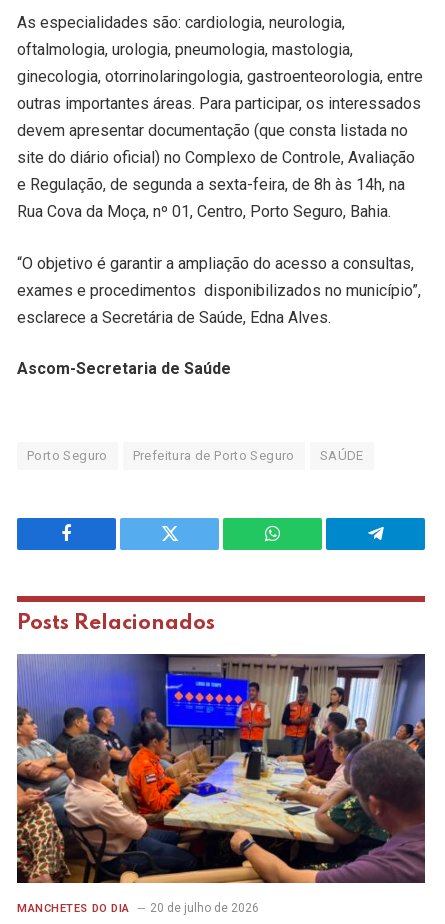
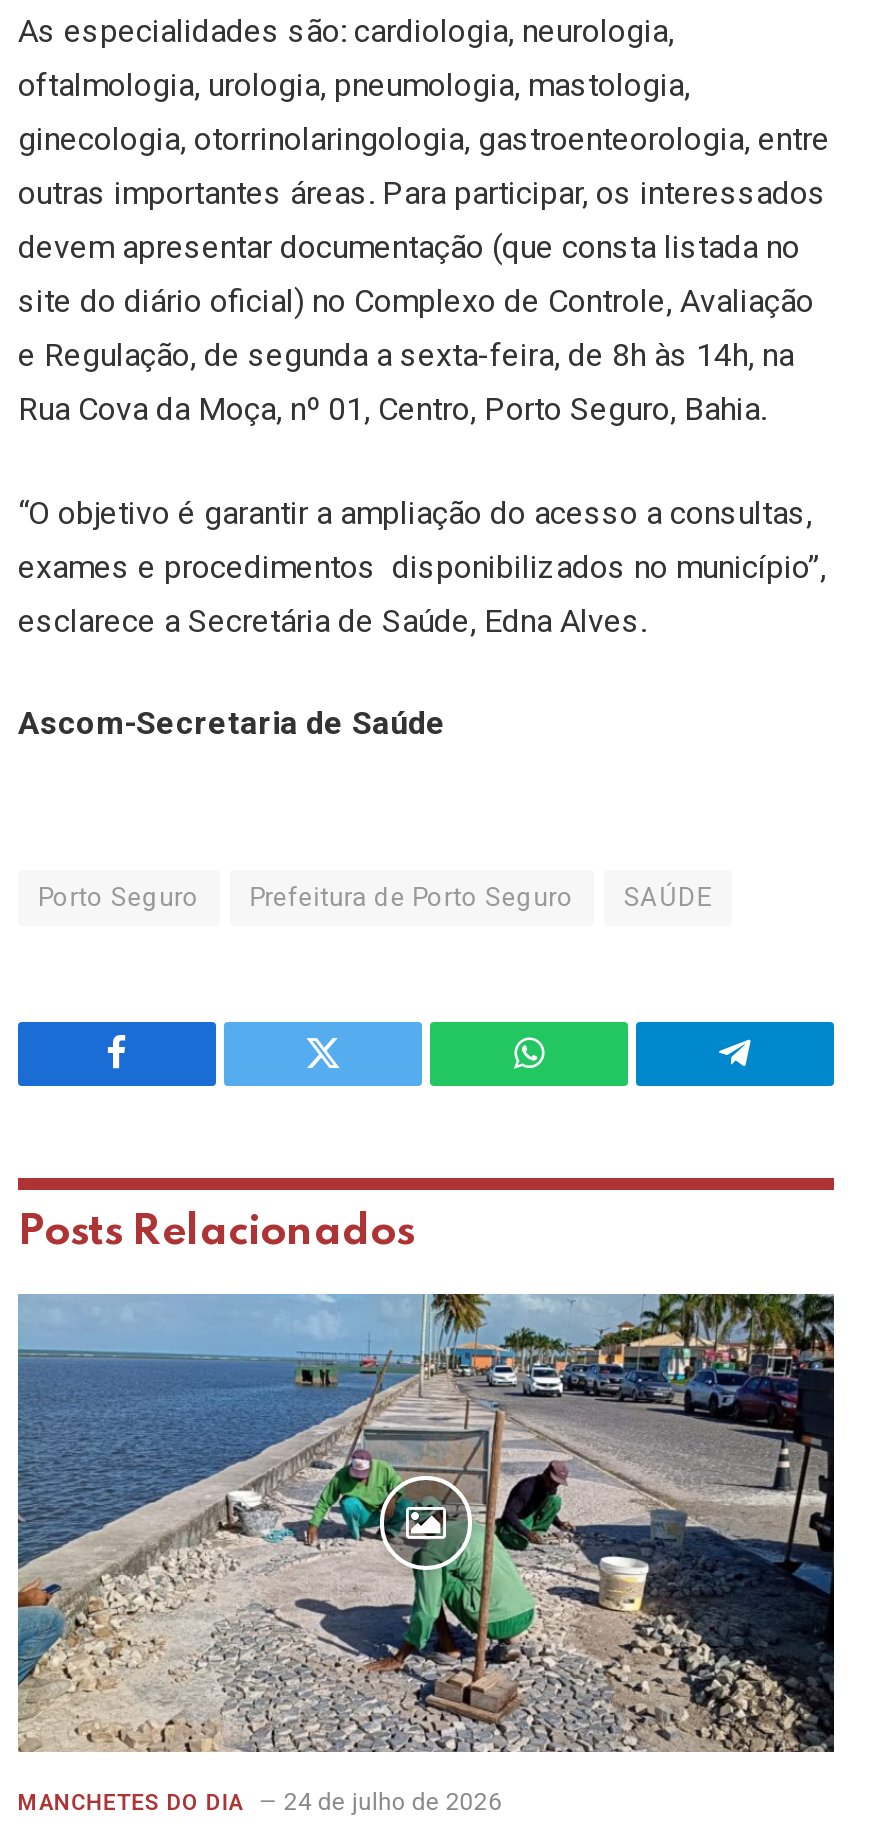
- [image]
- MANCHETES DO DIA 20 de julho de 2026
+ [image]
+ MANCHETES DO DIA 24 de julho de 2026
